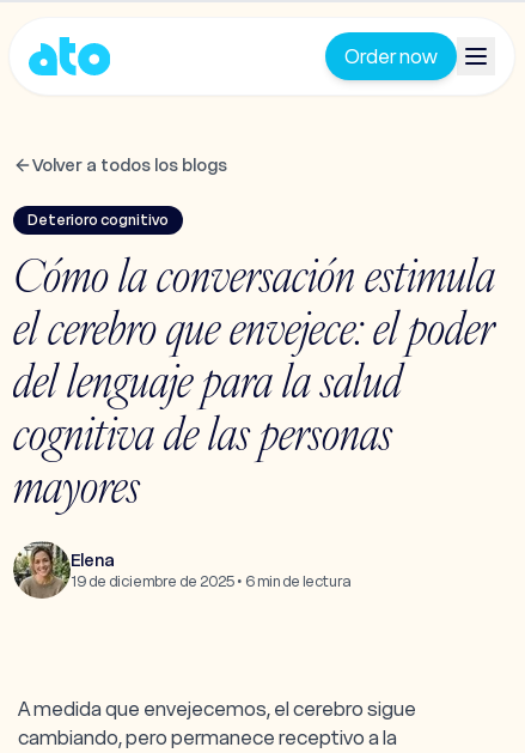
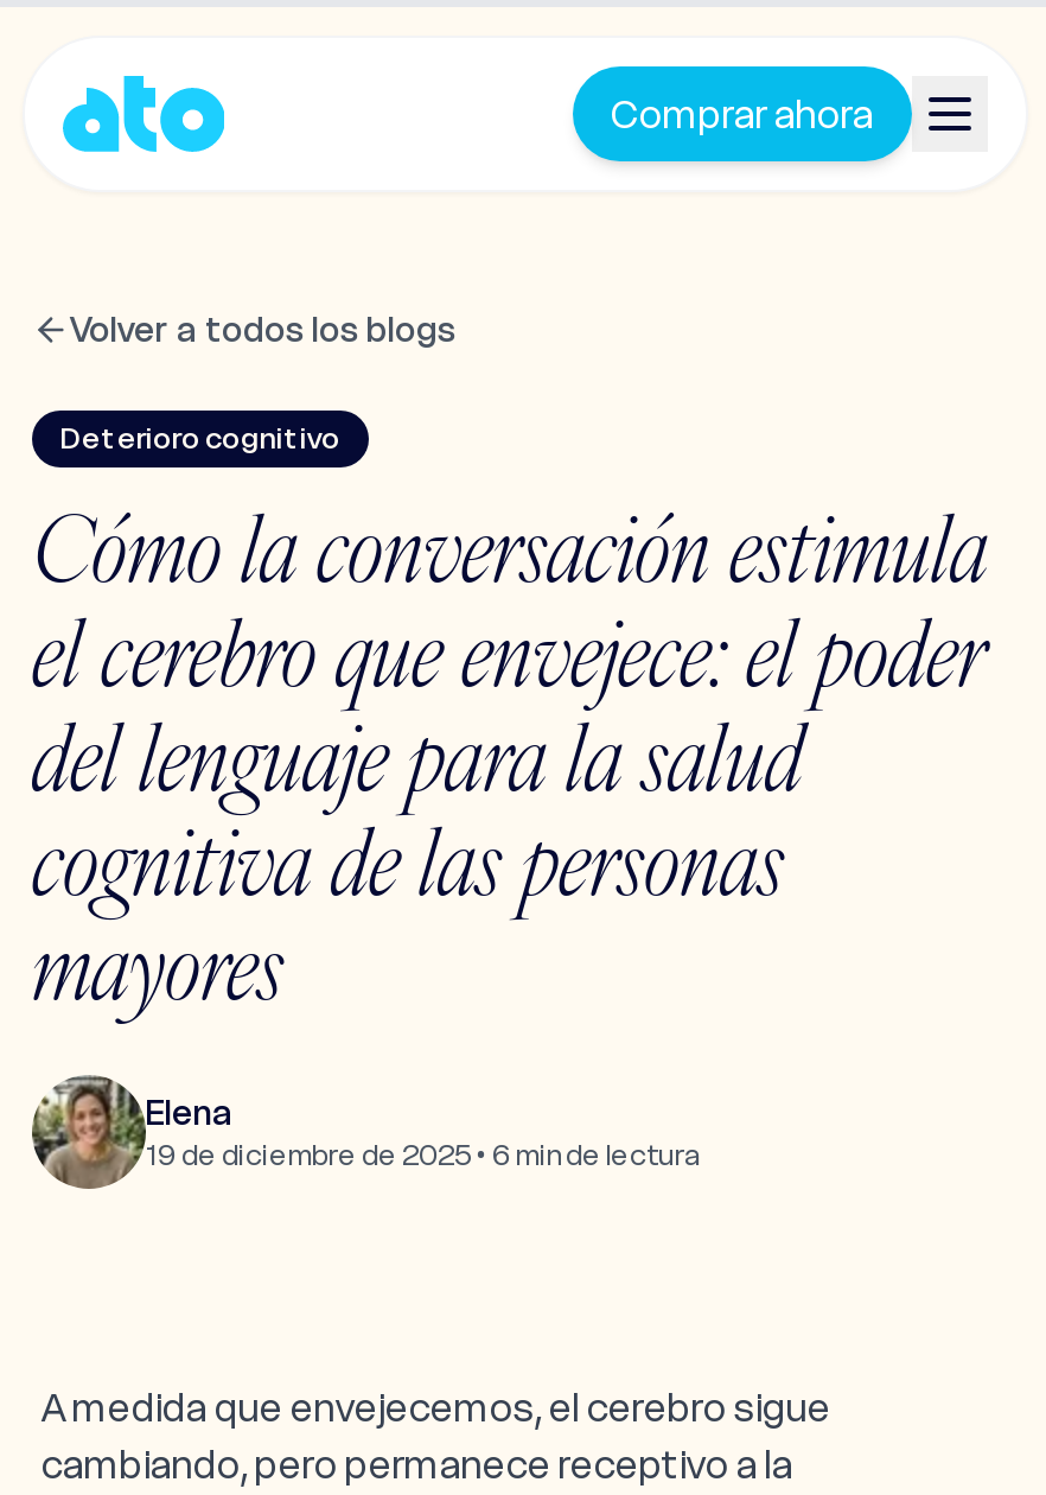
- Order now
+ Comprar ahora
